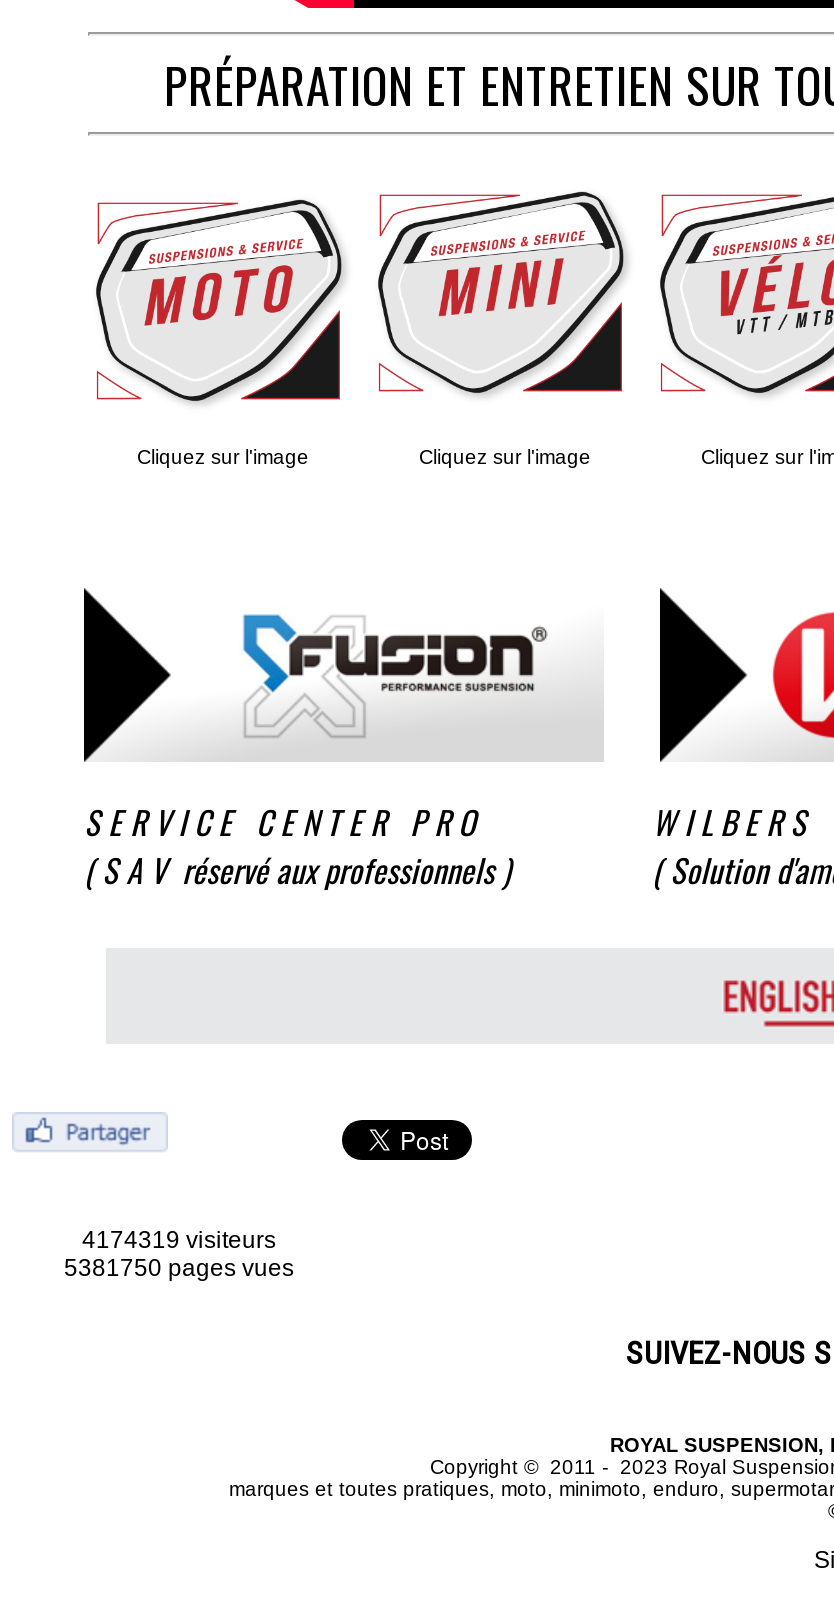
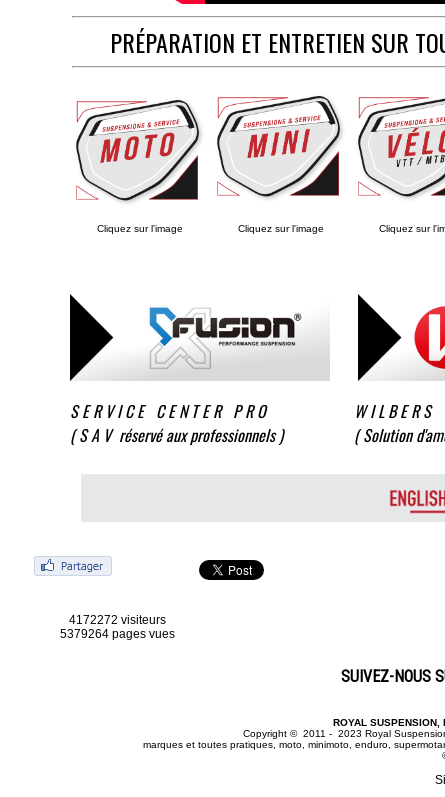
- 4174319 visiteurs
+ 4172272 visiteurs

- 5381750 pages vues
+ 5379264 pages vues
